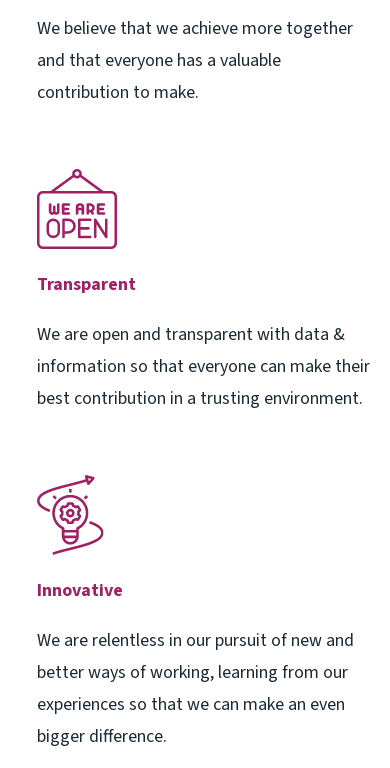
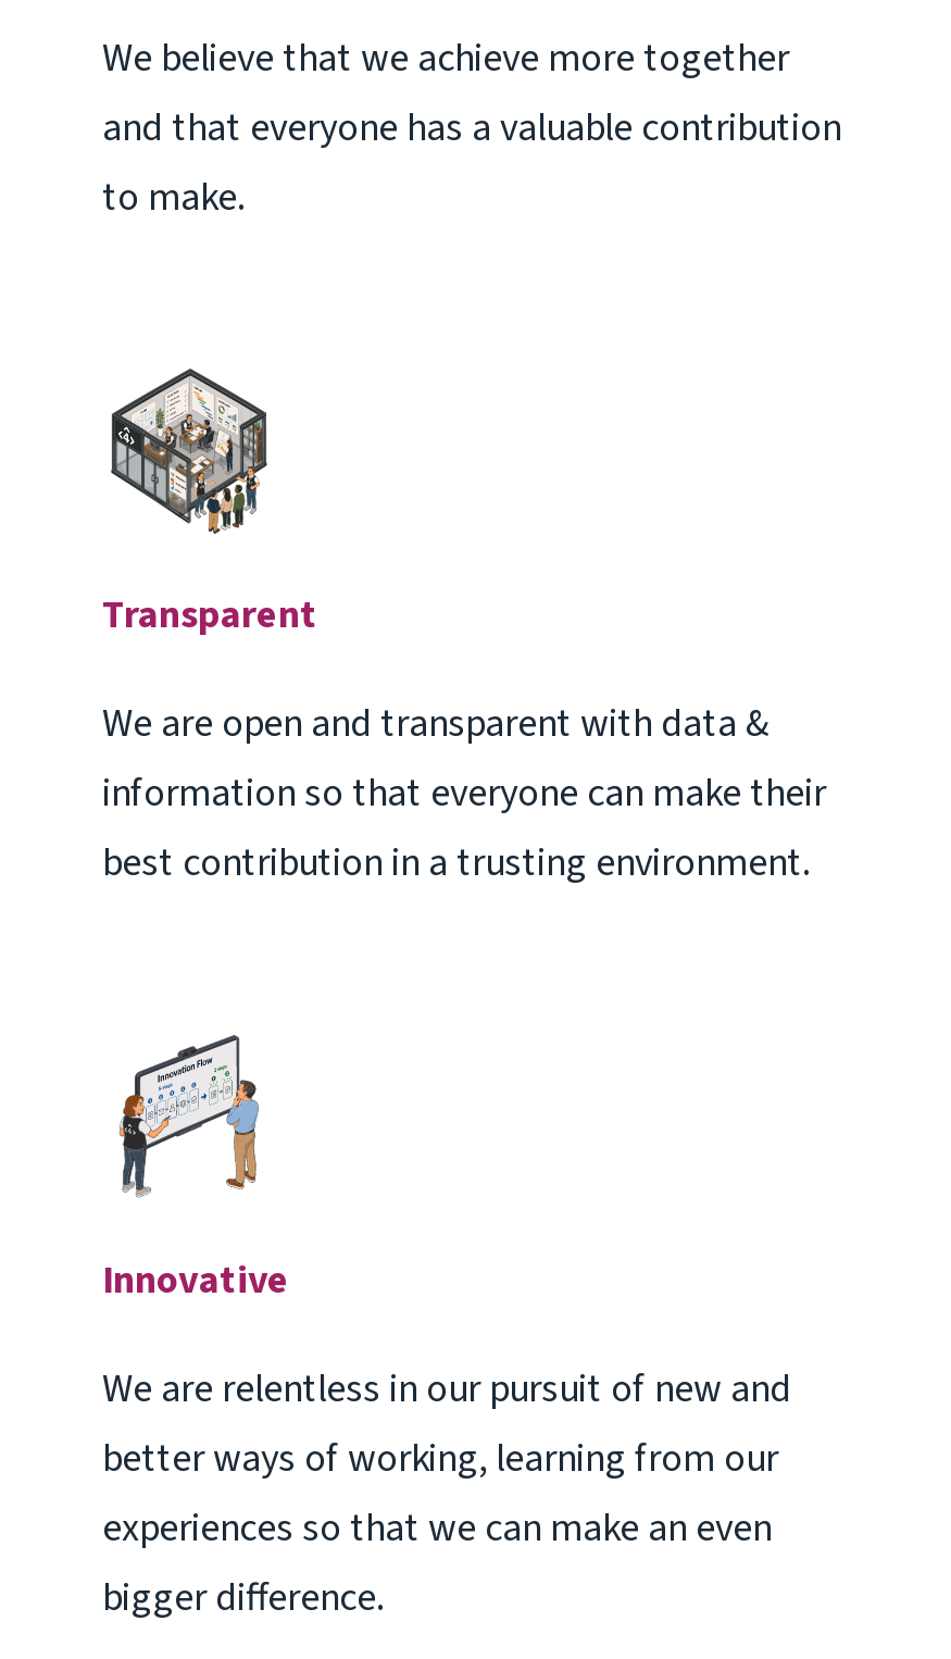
- [image]
+ [image]

- [image]
+ [image]
